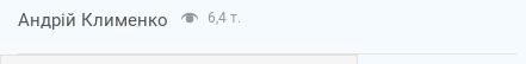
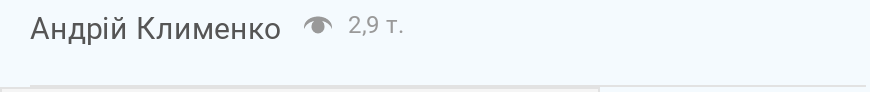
- 6,4 т.
+ 2,9 т.
